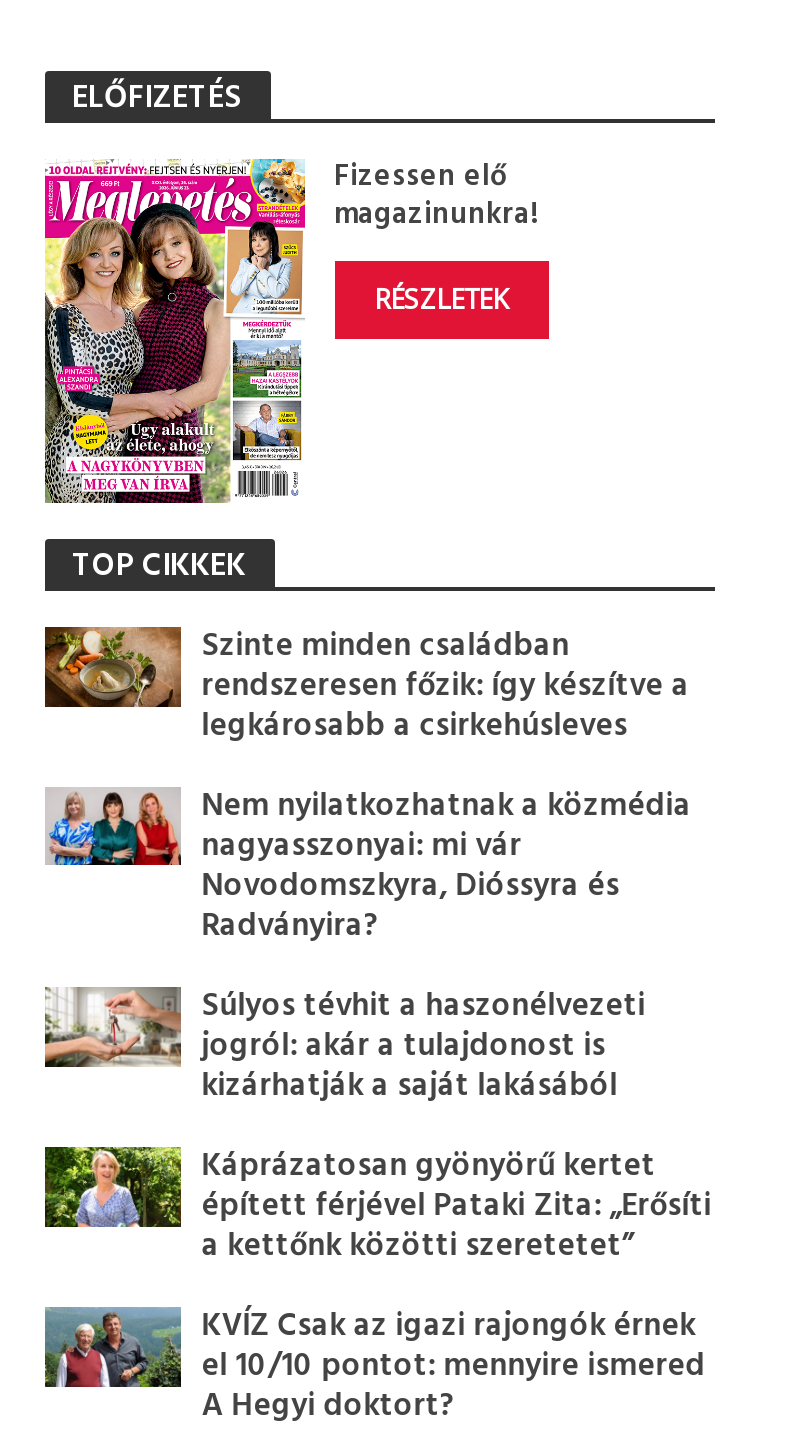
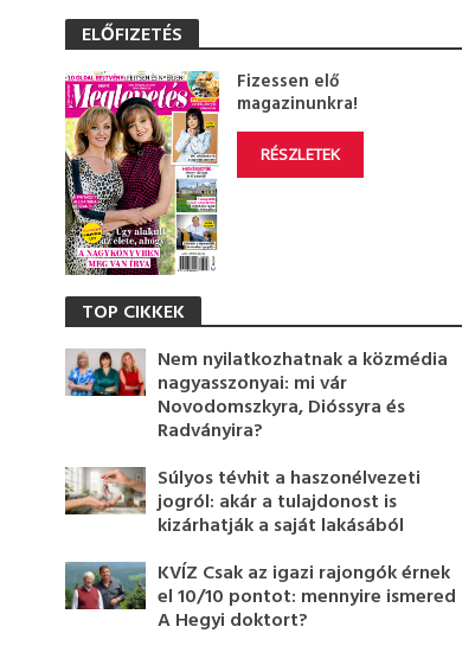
- [image]
- Szinte minden családban
- rendszeresen főzik: így készítve a
- legkárosabb a csirkehúsleves

- [image]
- Káprázatosan gyönyörű kertet
- épített férjével Pataki Zita: „Erősíti
- a kettőnk közötti szeretetet”
